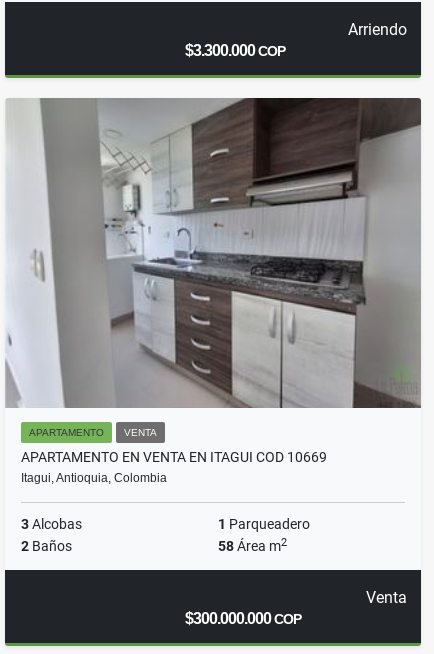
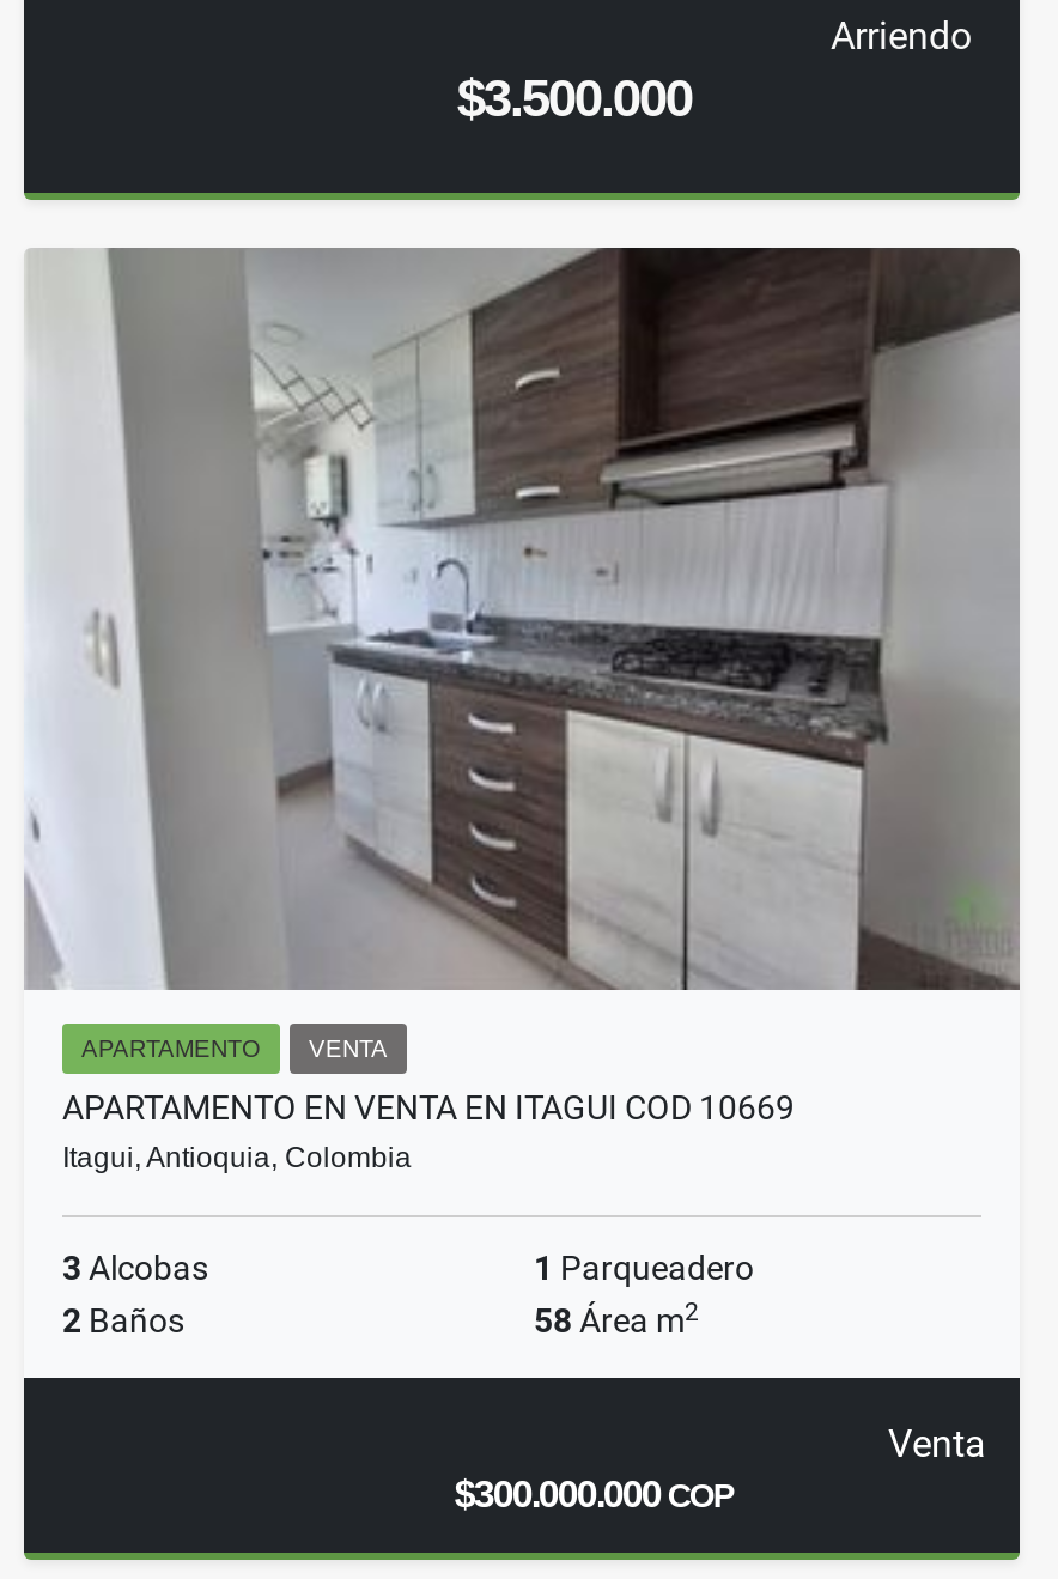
- $3.300.000 COP
+ $3.500.000
